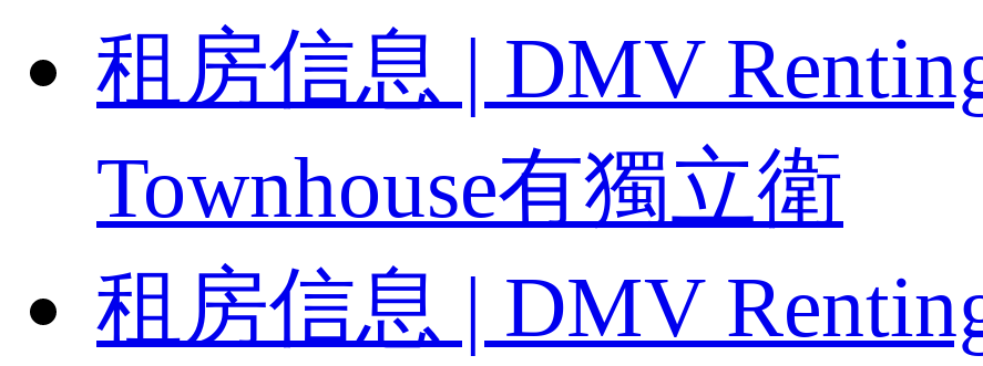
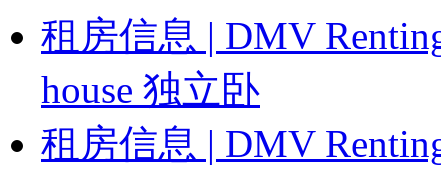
- Townhouse有獨立衛
+ house 独立卧
